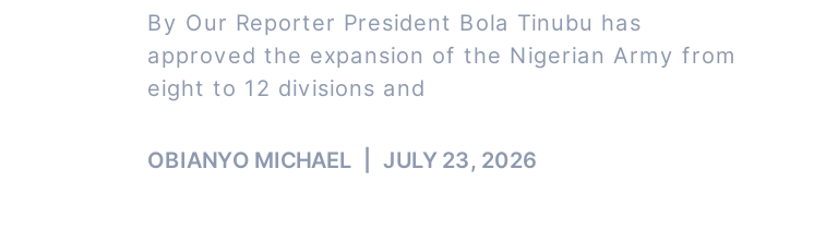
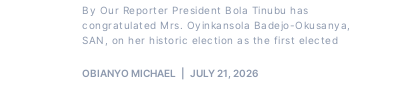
- approved the expansion of the Nigerian Army from
- eight to 12 divisions and
+ congratulated Mrs. Oyinkansola Badejo-Okusanya,
+ SAN, on her historic election as the first elected

- OBIANYO MICHAEL JULY 23, 2026
+ OBIANYO MICHAEL JULY 21, 2026
